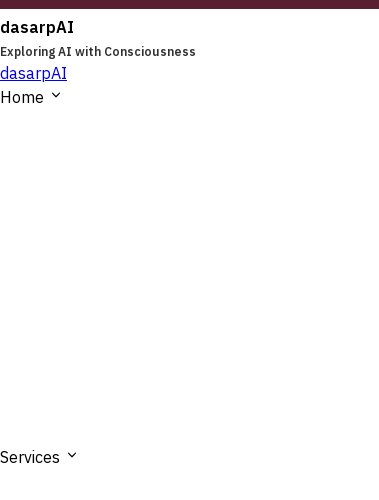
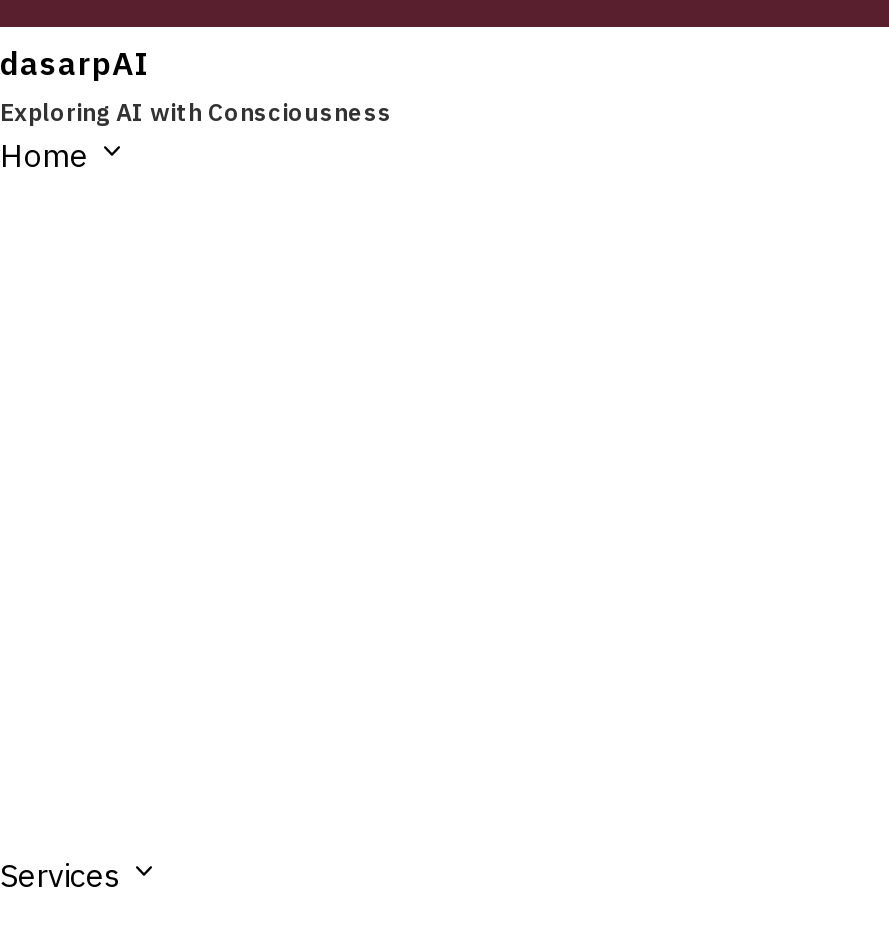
- dasarpAI
